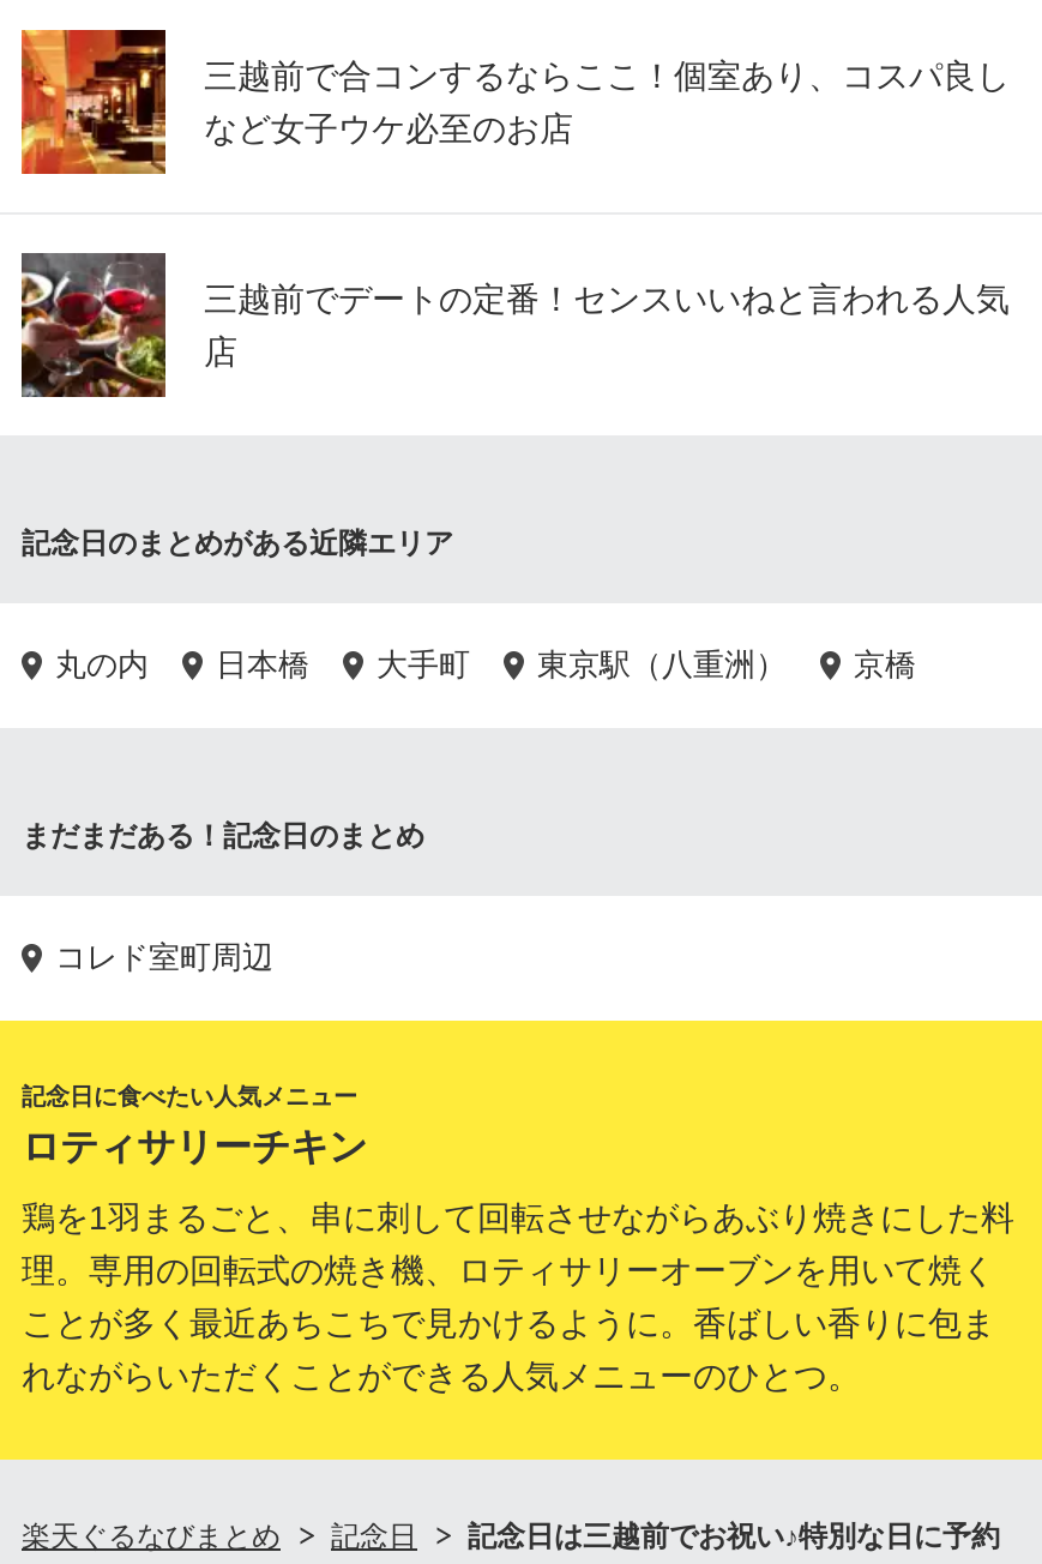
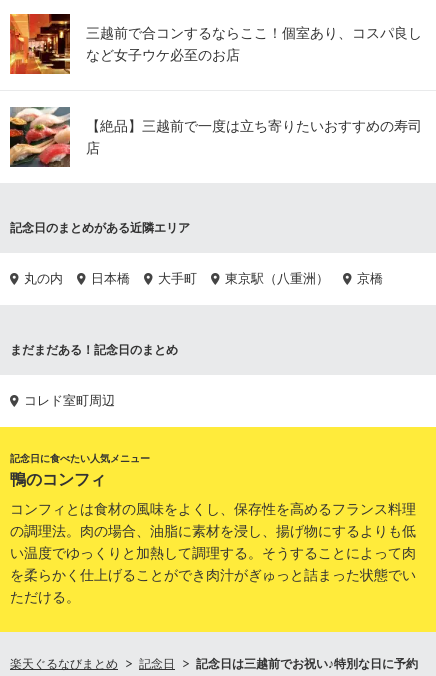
- [image]
- 三越前でデートの定番！センスいいねと言われる人気
+ [image]
+ 【絶品】三越前で一度は立ち寄りたいおすすめの寿司

- ロティサリーチキン
+ 鴨のコンフィ

- 鶏を1羽まるごと、串に刺して回転させながらあぶり焼きにした料
- 理。専用の回転式の焼き機、ロティサリーオーブンを用いて焼く
- ことが多く最近あちこちで見かけるように。香ばしい香りに包ま
- れながらいただくことができる人気メニューのひとつ。
+ コンフィとは食材の風味をよくし、保存性を高めるフランス料理
+ の調理法。肉の場合、油脂に素材を浸し、揚げ物にするよりも低
+ い温度でゆっくりと加熱して調理する。そうすることによって肉
+ を柔らかく仕上げることができ肉汁がぎゅっと詰まった状態でい
+ ただける。
